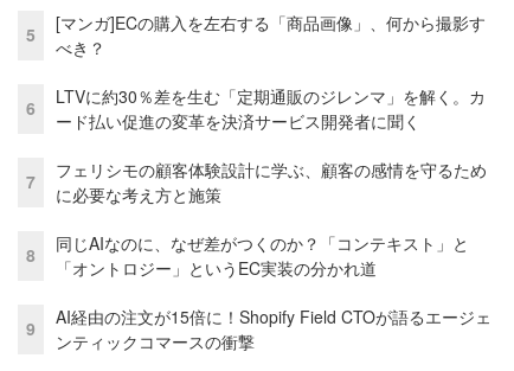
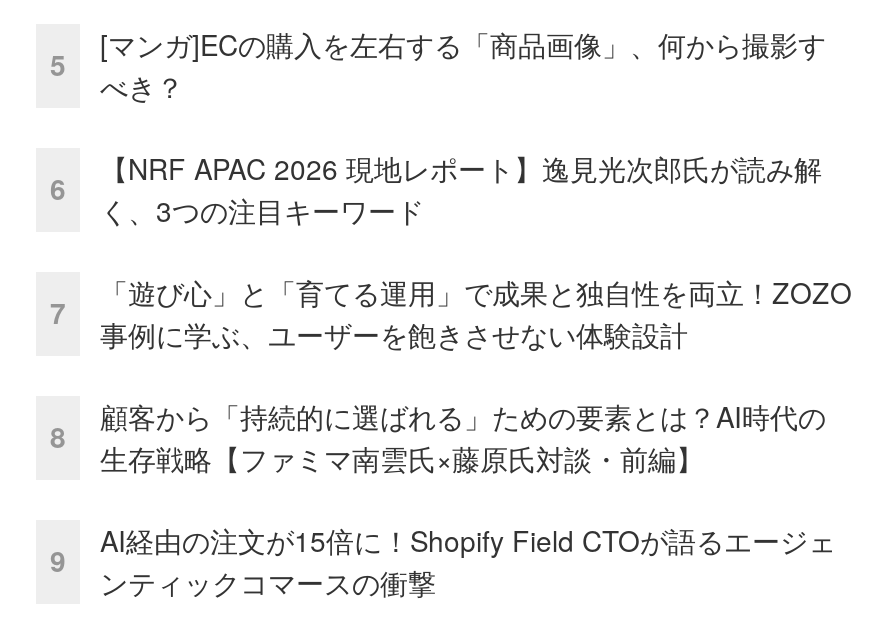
- LTVに約30％差を生む「定期通販のジレンマ」を解く。カ
- ード払い促進の変革を決済サービス開発者に聞く
+ 【NRF APAC 2026 現地レポート】逸見光次郎氏が読み解
+ く、3つの注目キーワード

- フェリシモの顧客体験設計に学ぶ、顧客の感情を守るため
- に必要な考え方と施策
+ 「遊び心」と「育てる運用」で成果と独自性を両立！ZOZO
+ 事例に学ぶ、ユーザーを飽きさせない体験設計

- 同じAIなのに、なぜ差がつくのか？「コンテキスト」と
- 「オントロジー」というEC実装の分かれ道
+ 顧客から「持続的に選ばれる」ための要素とは？AI時代の
+ 生存戦略【ファミマ南雲氏×藤原氏対談・前編】
